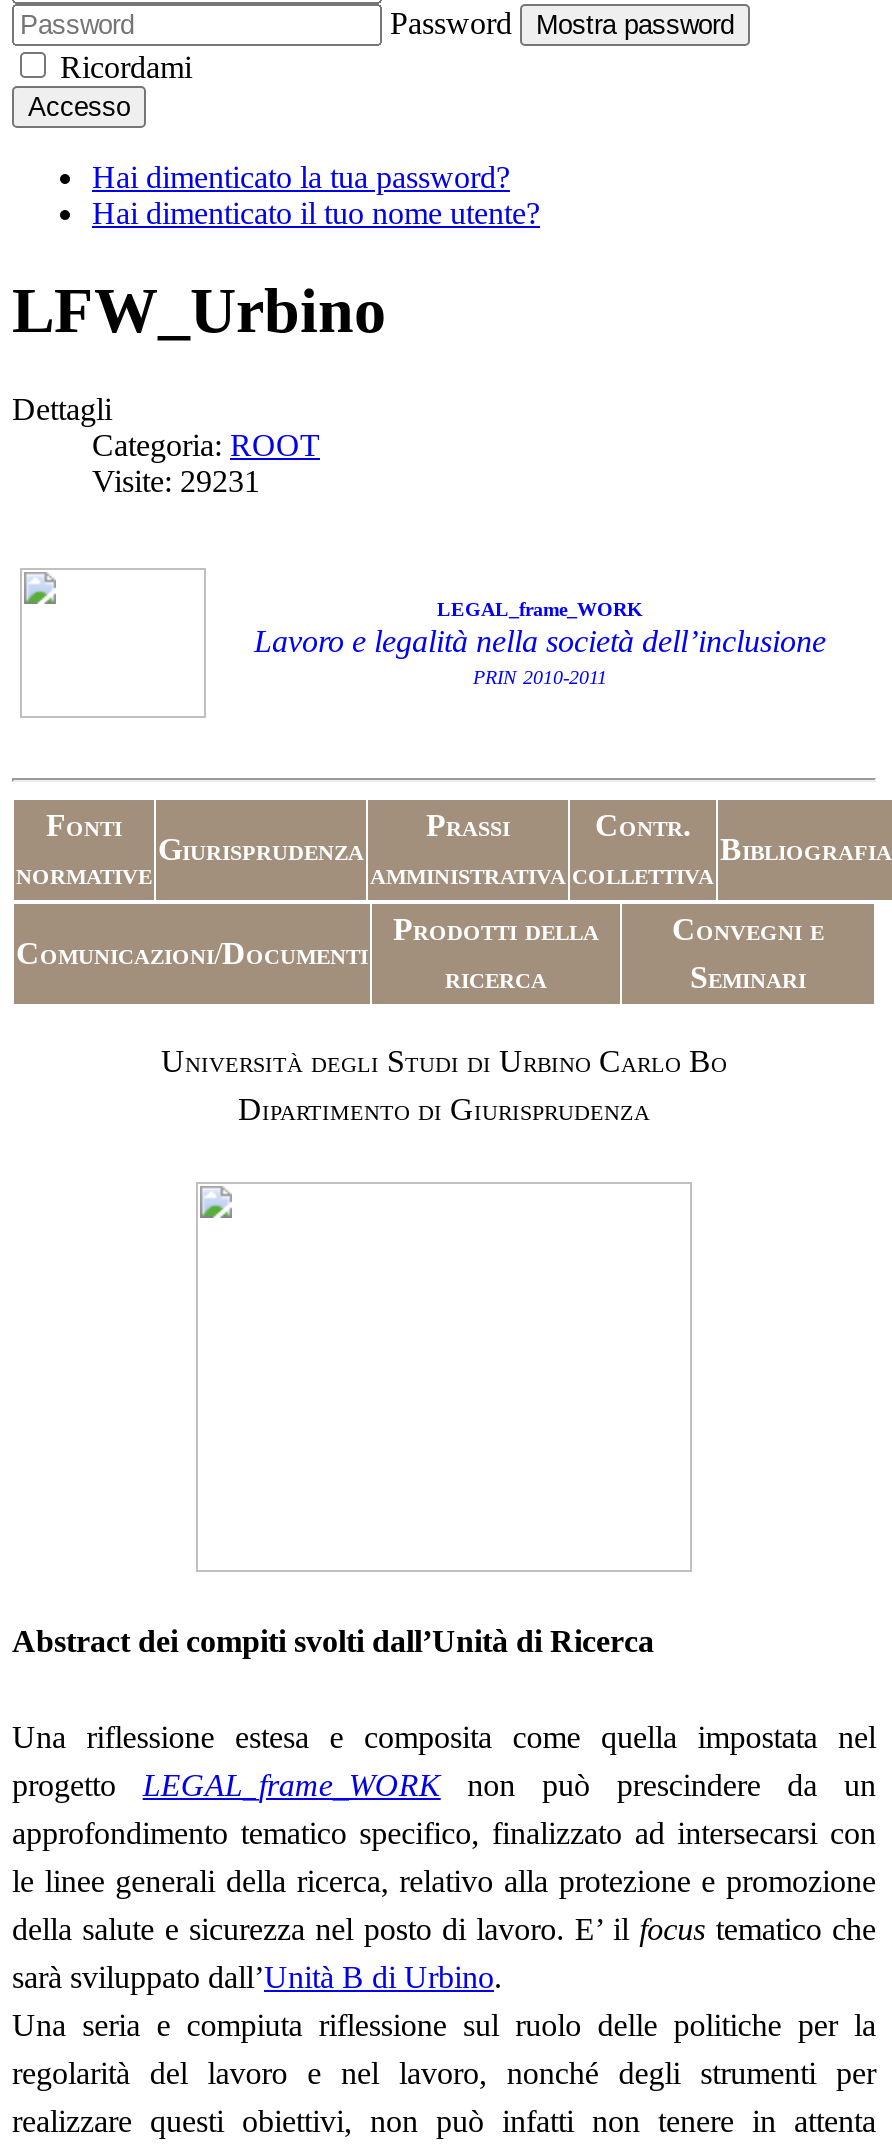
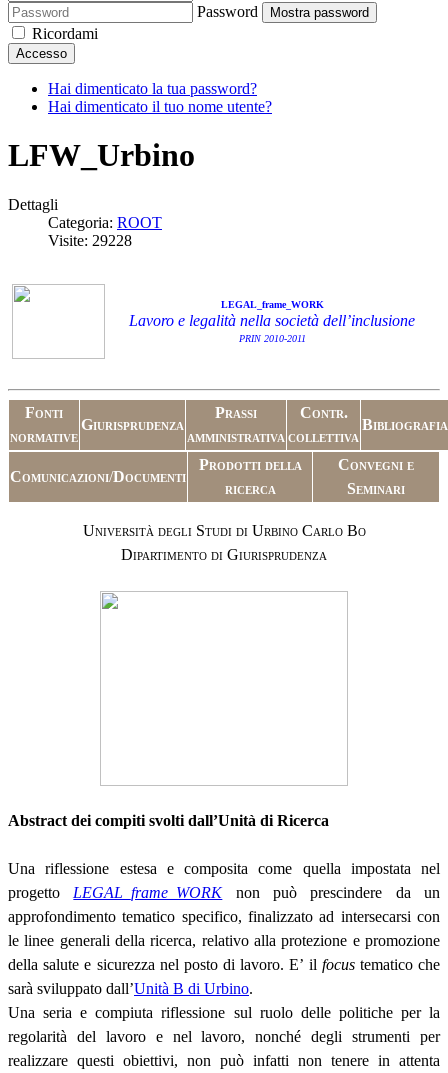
- Visite: 29231
+ Visite: 29228
